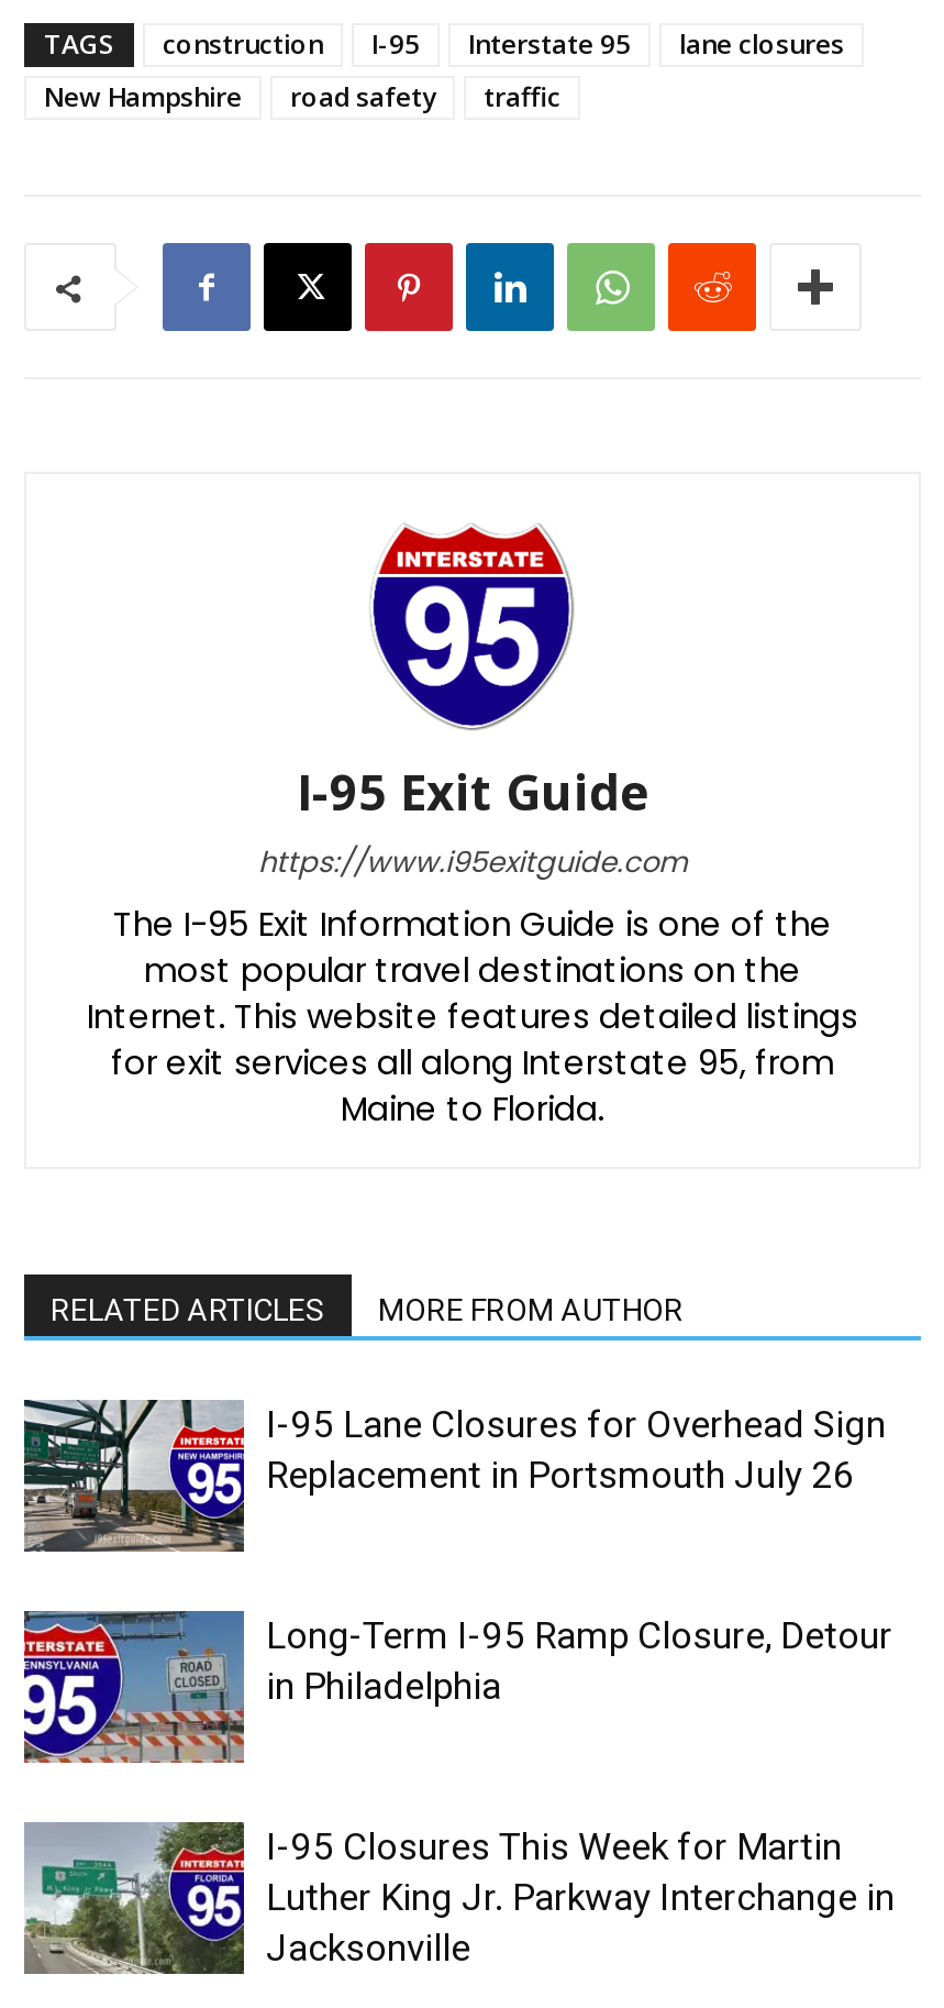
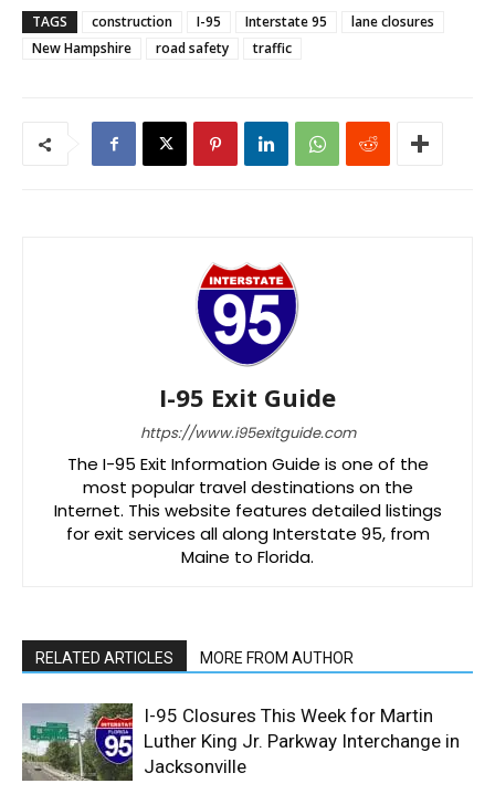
- [image]
- I-95 Lane Closures for Overhead Sign
- Replacement in Portsmouth July 26

- [image]
- Long-Term I-95 Ramp Closure, Detour
- in Philadelphia
